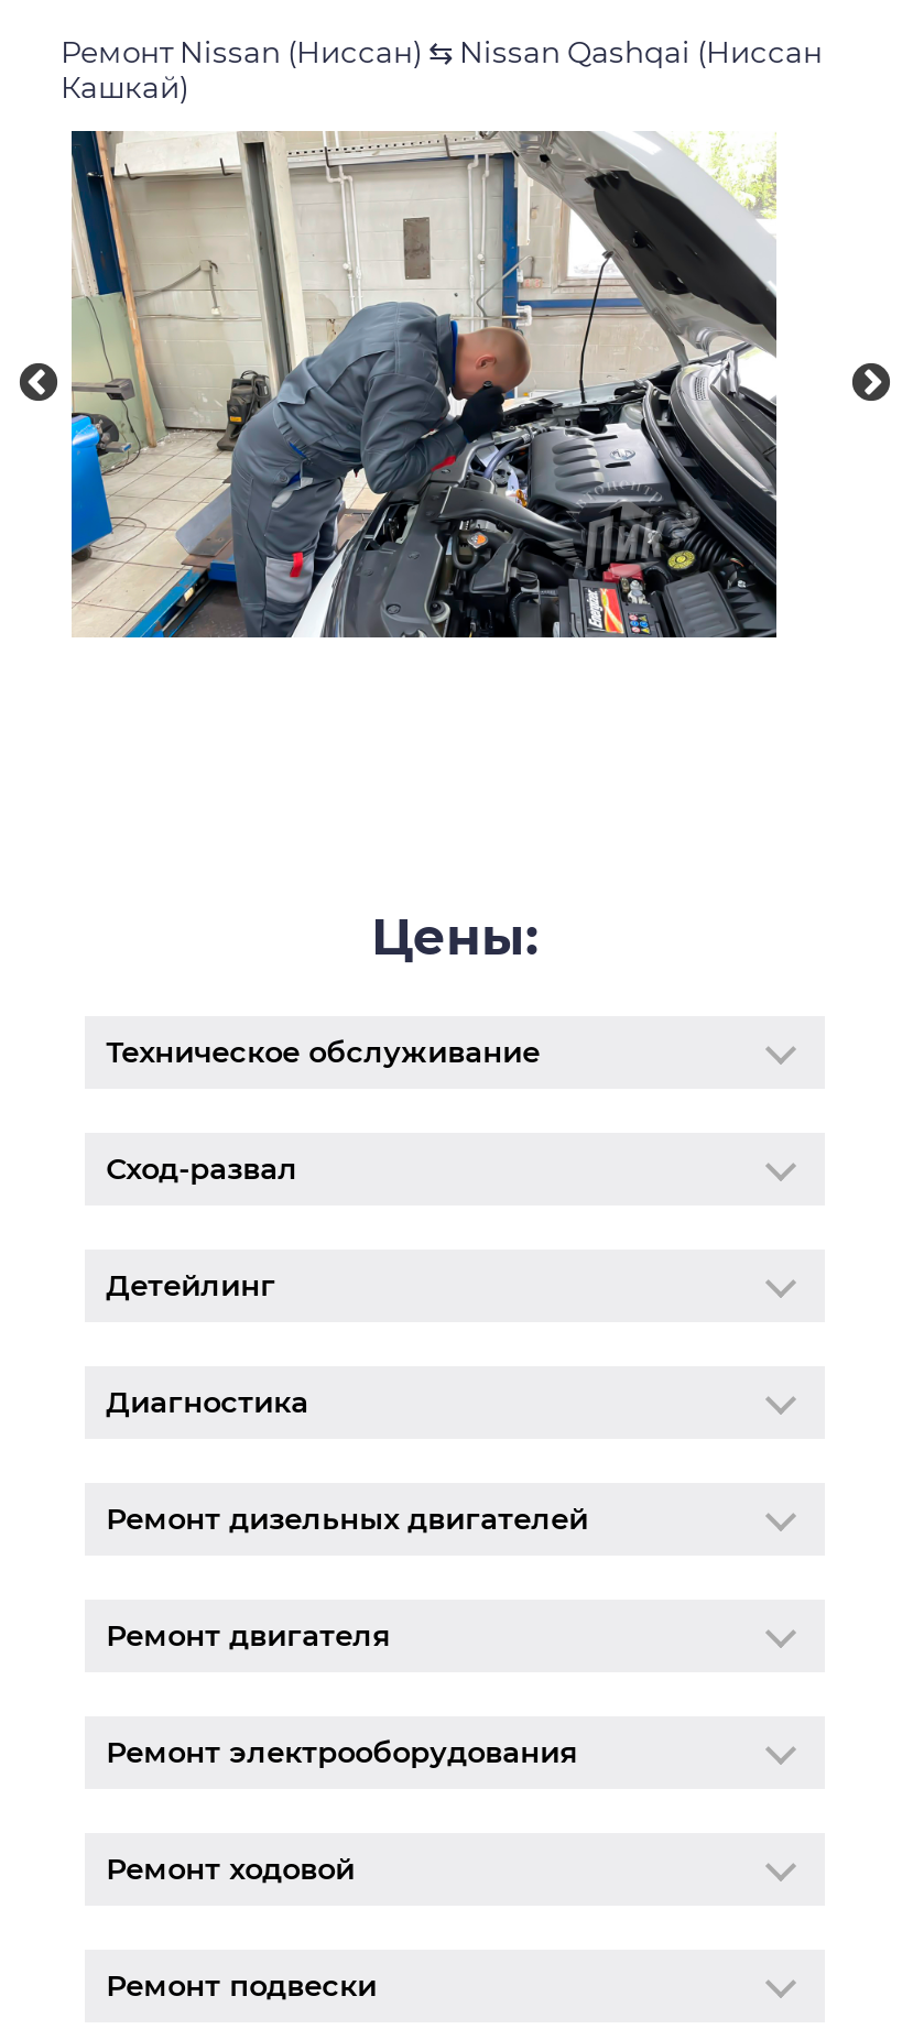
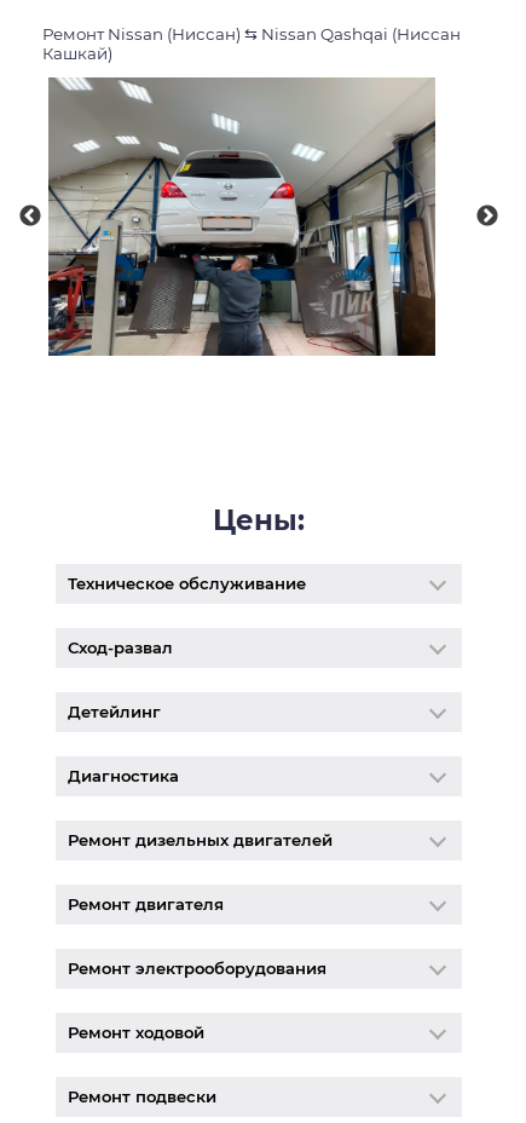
- [image]
+ [image]
